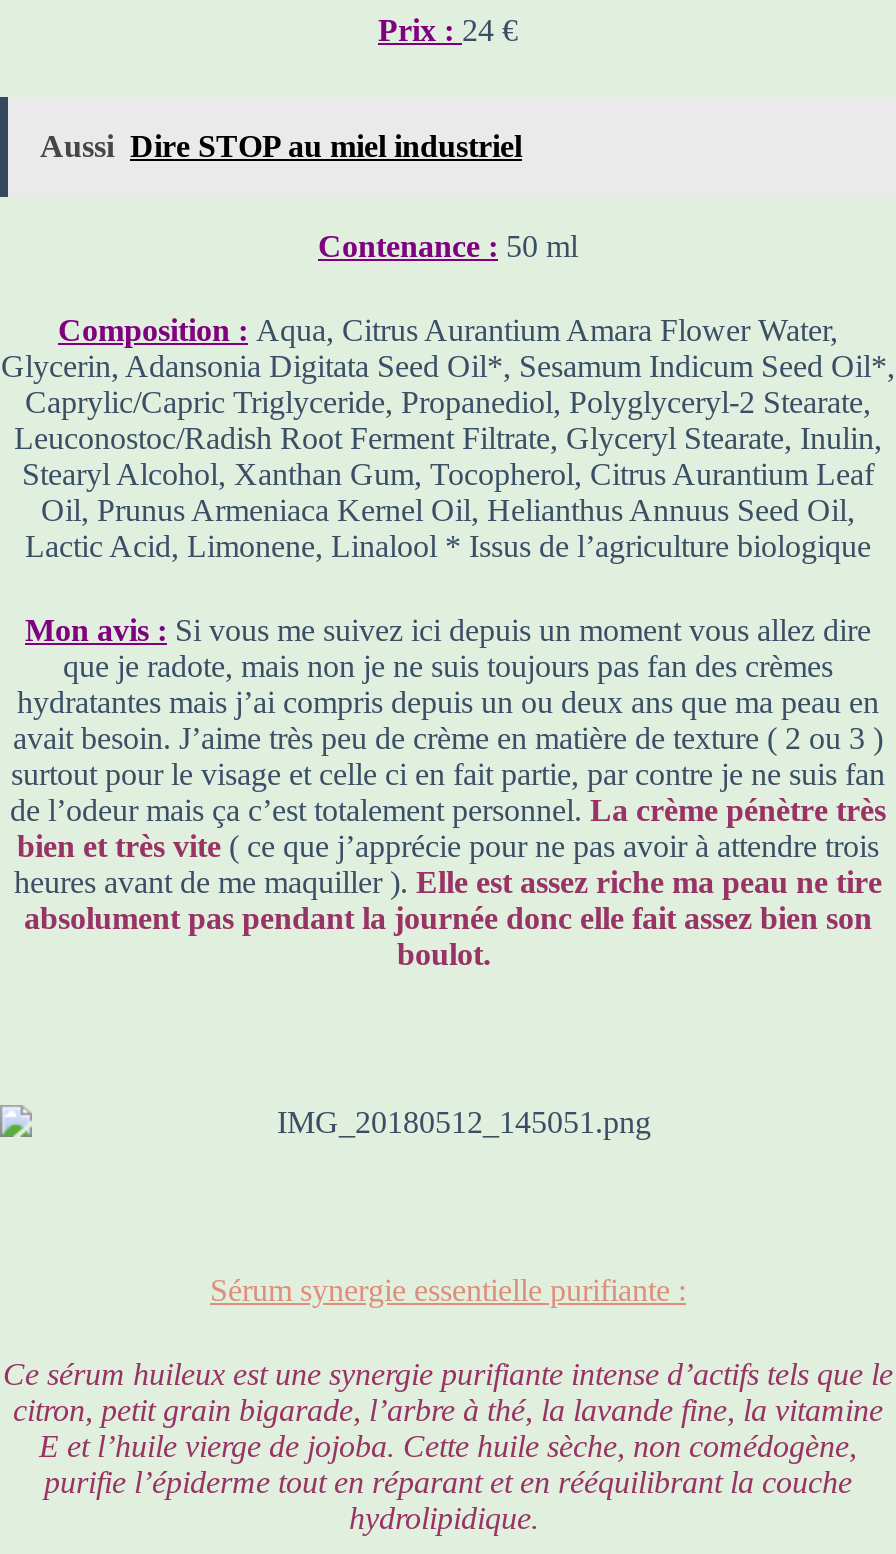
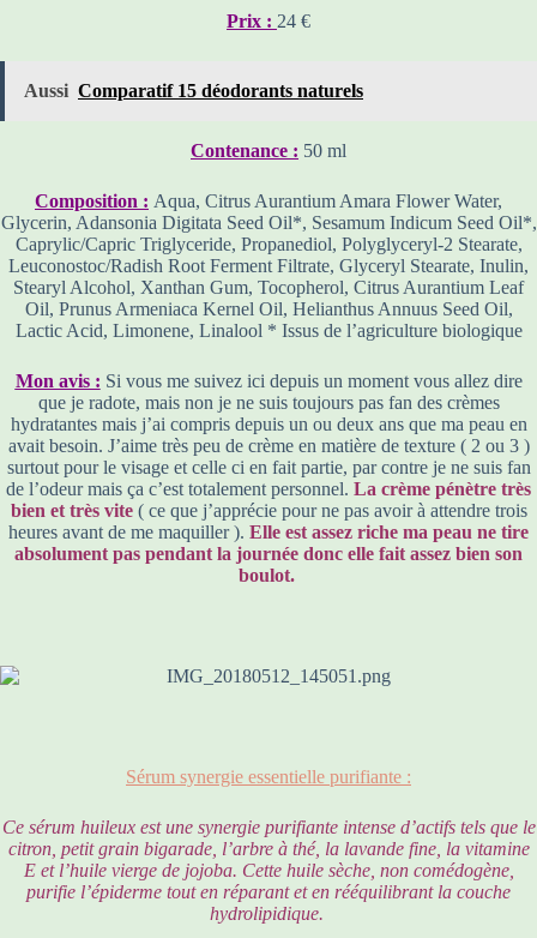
- Aussi Dire STOP au miel industriel
+ Aussi Comparatif 15 déodorants naturels
